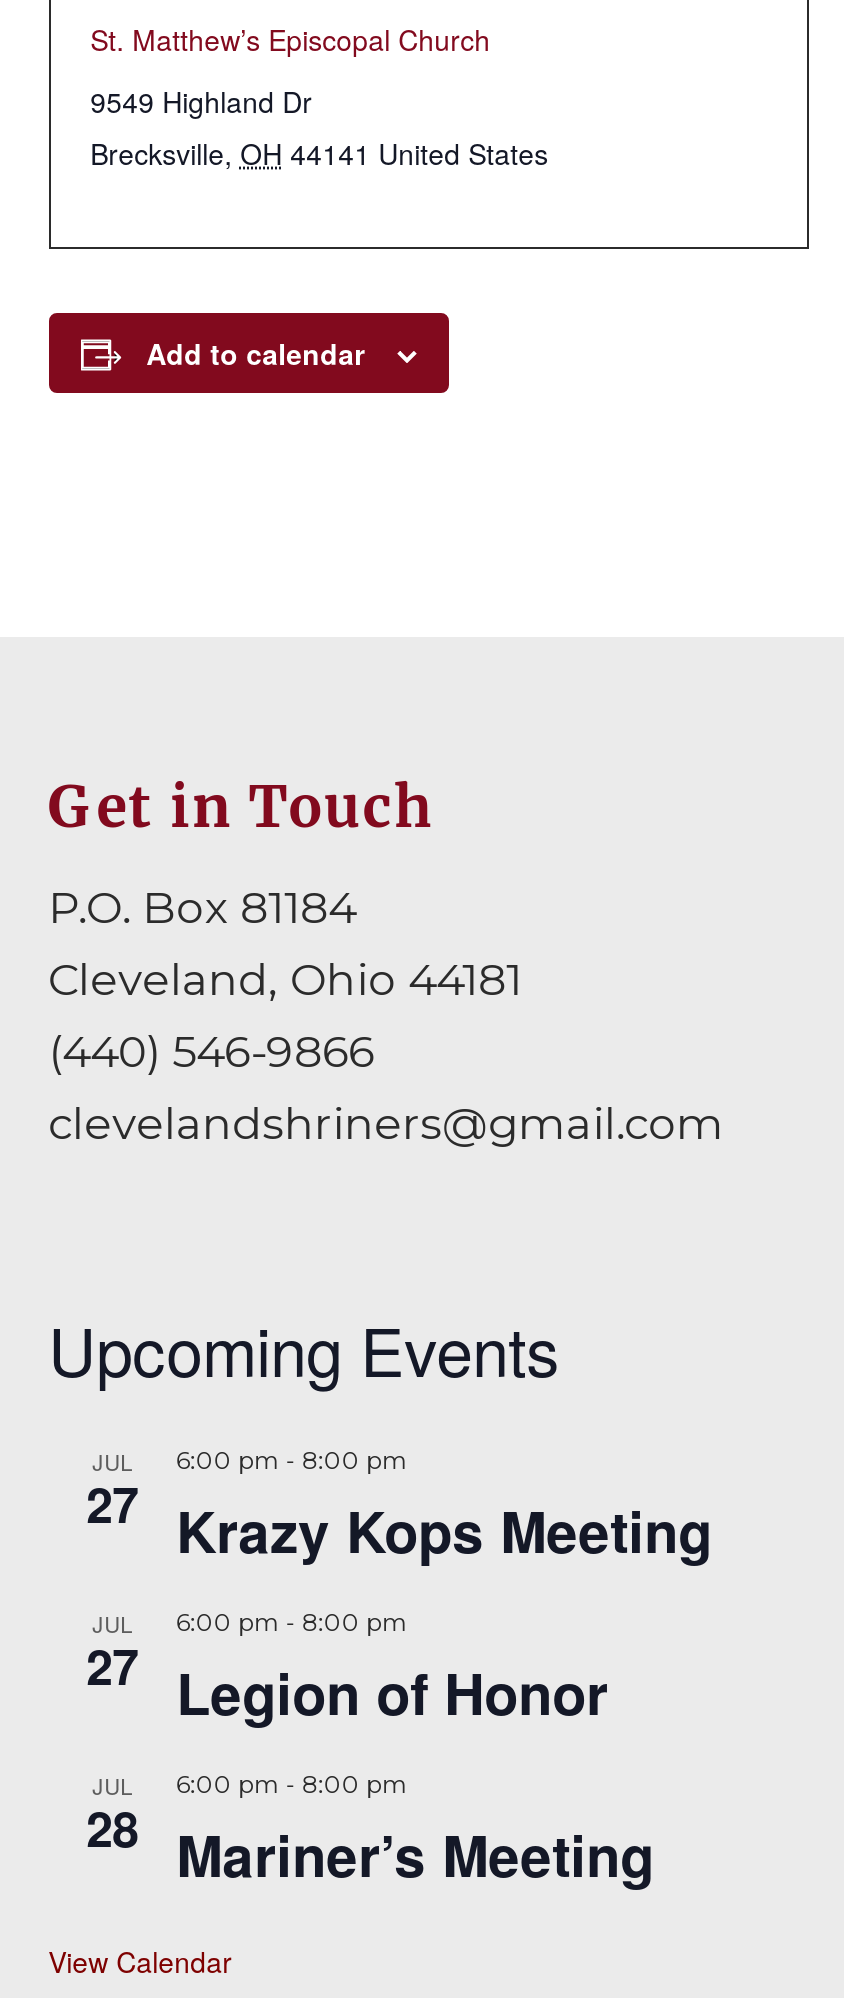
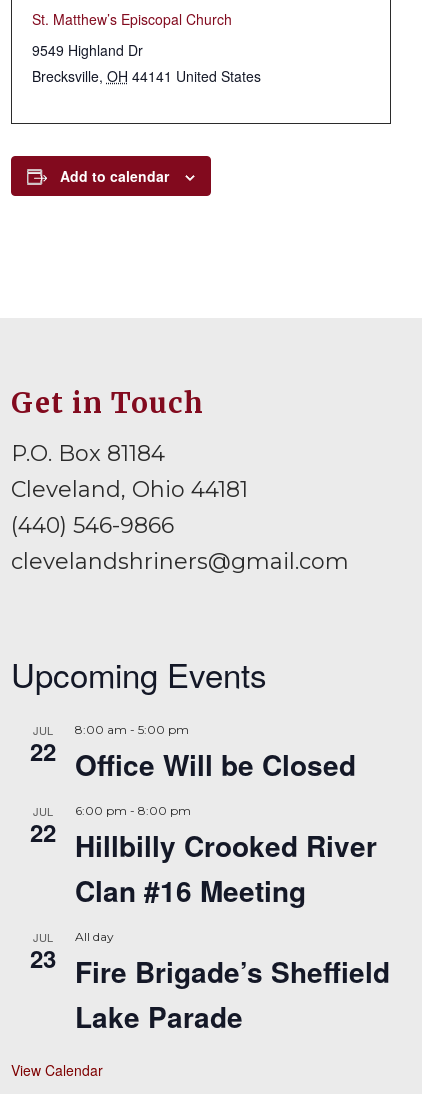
- 6:00 pm - 8:00 pm
- Krazy Kops Meeting
+ 8:00 am - 5:00 pm
+ Office Will be Closed

- 27
+ 22

- 27
+ 22

- Legion of Honor
+ Hillbilly Crooked River
+ Clan #16 Meeting

- 6:00 pm - 8:00 pm
- Mariner’s Meeting
+ All day
+ Fire Brigade’s Sheffield
+ Lake Parade

- 28
+ 23
